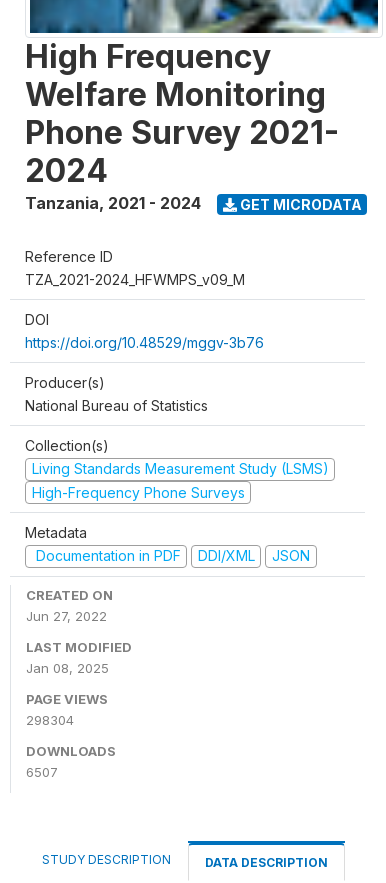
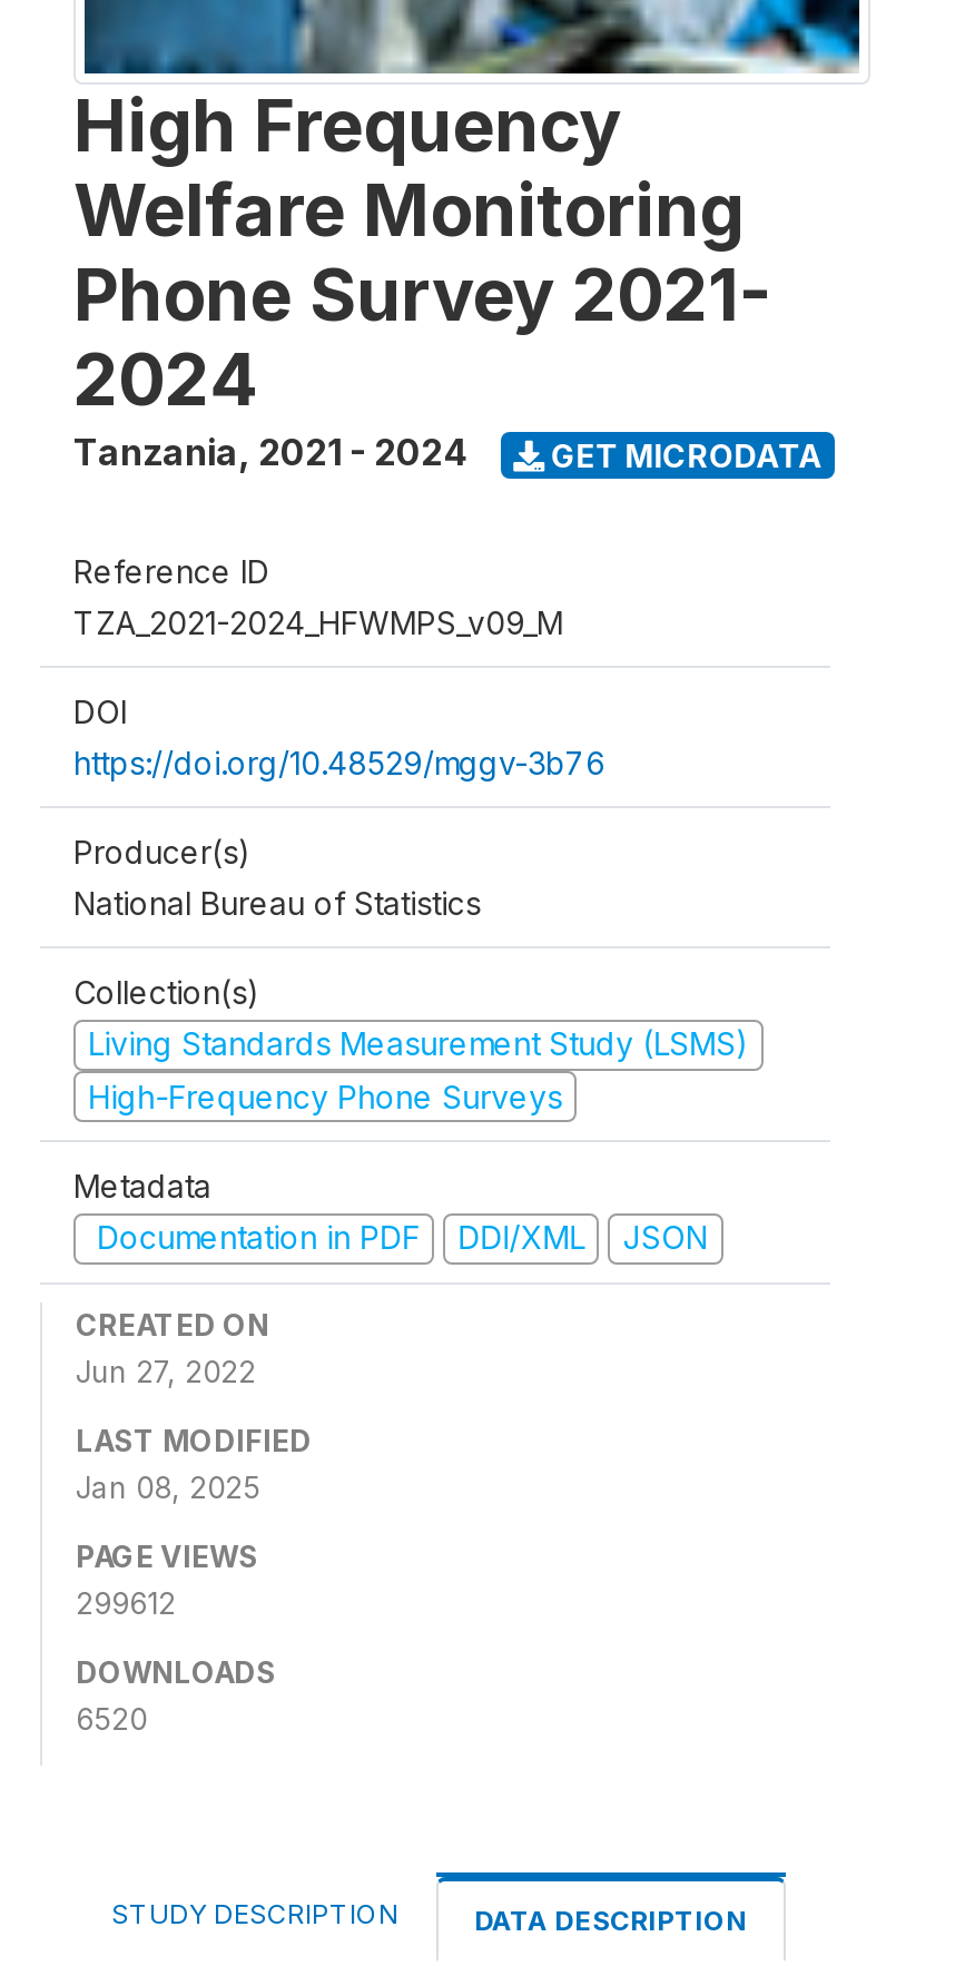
- 298304
+ 299612

- 6507
+ 6520
